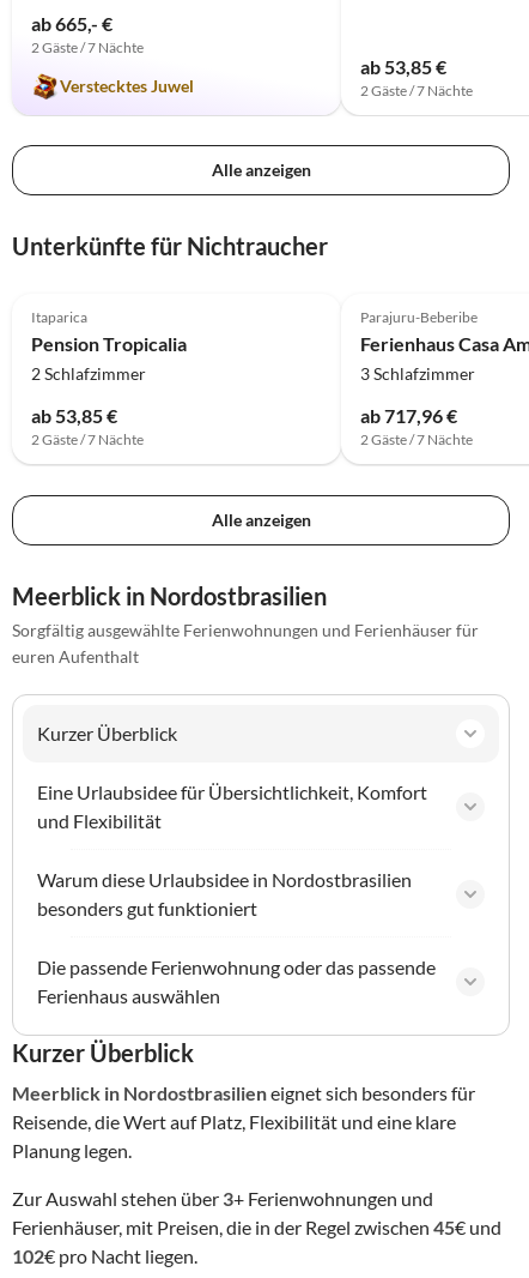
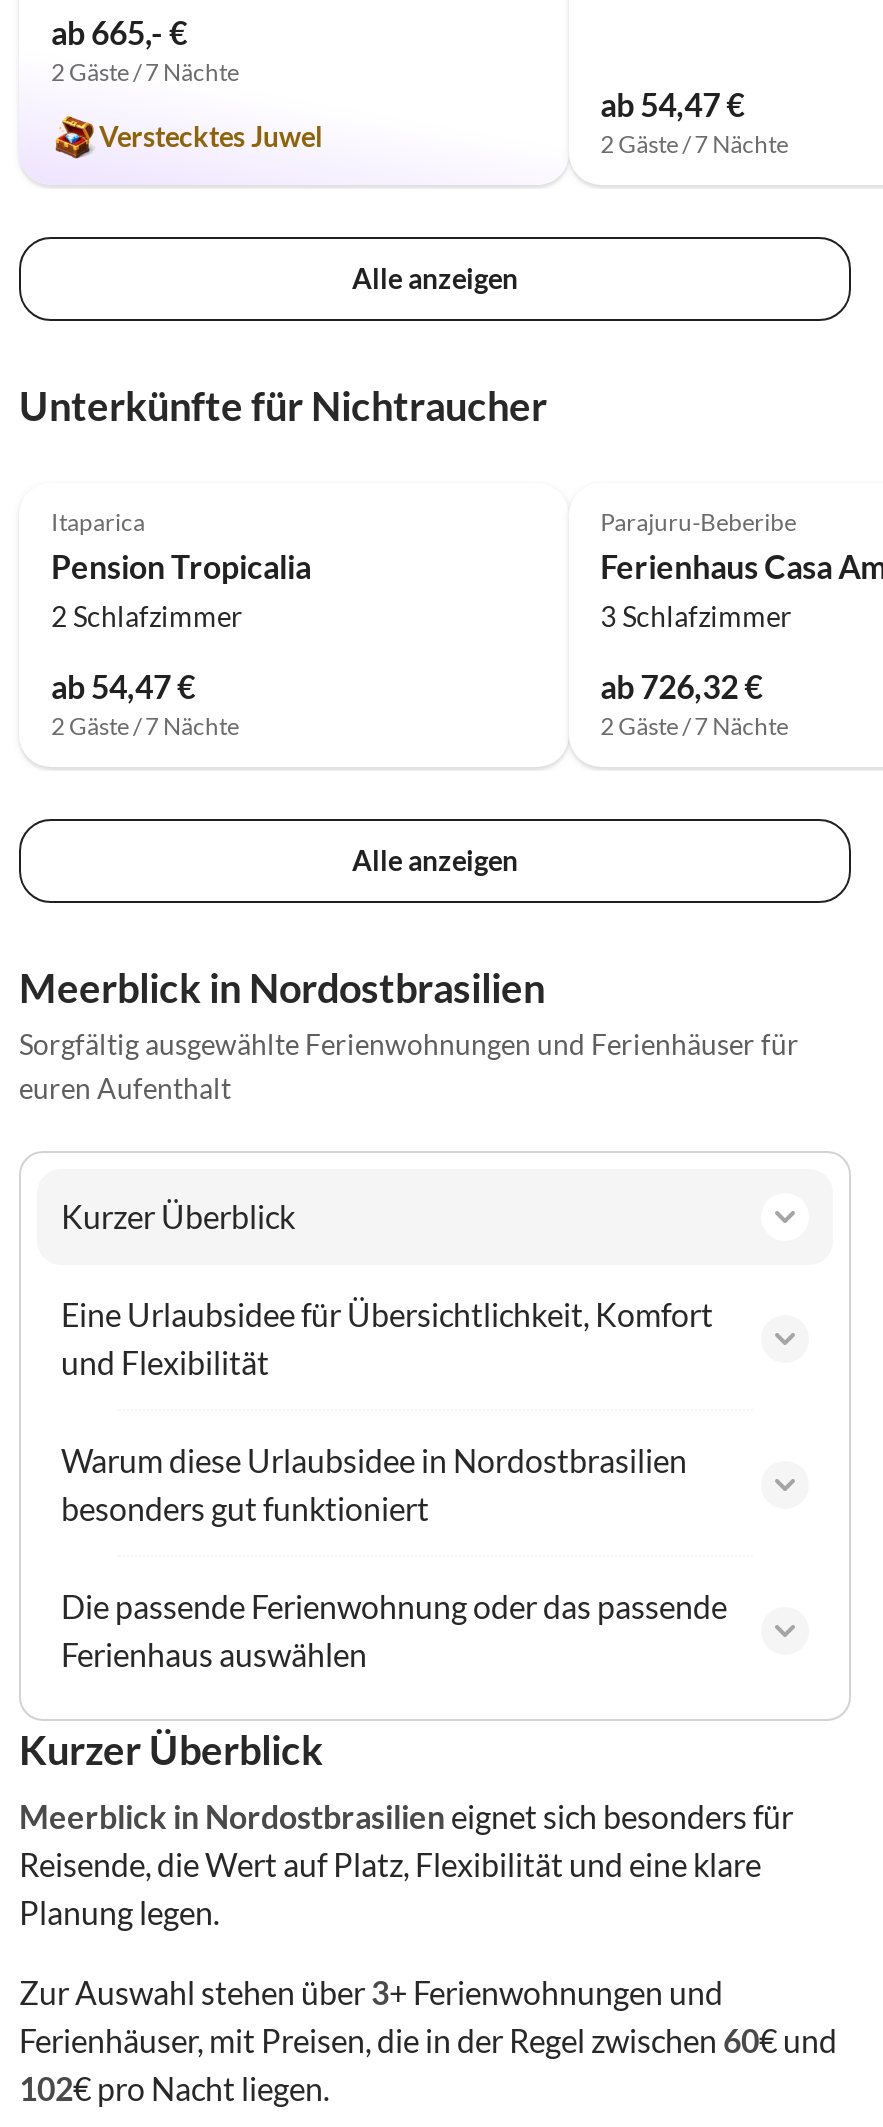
- ab 53,85 €
+ ab 54,47 €

- ab 53,85 €
+ ab 54,47 €

- ab 717,96 €
+ ab 726,32 €

- Ferienhäuser, mit Preisen, die in der Regel zwischen 45€ und
+ Ferienhäuser, mit Preisen, die in der Regel zwischen 60€ und
